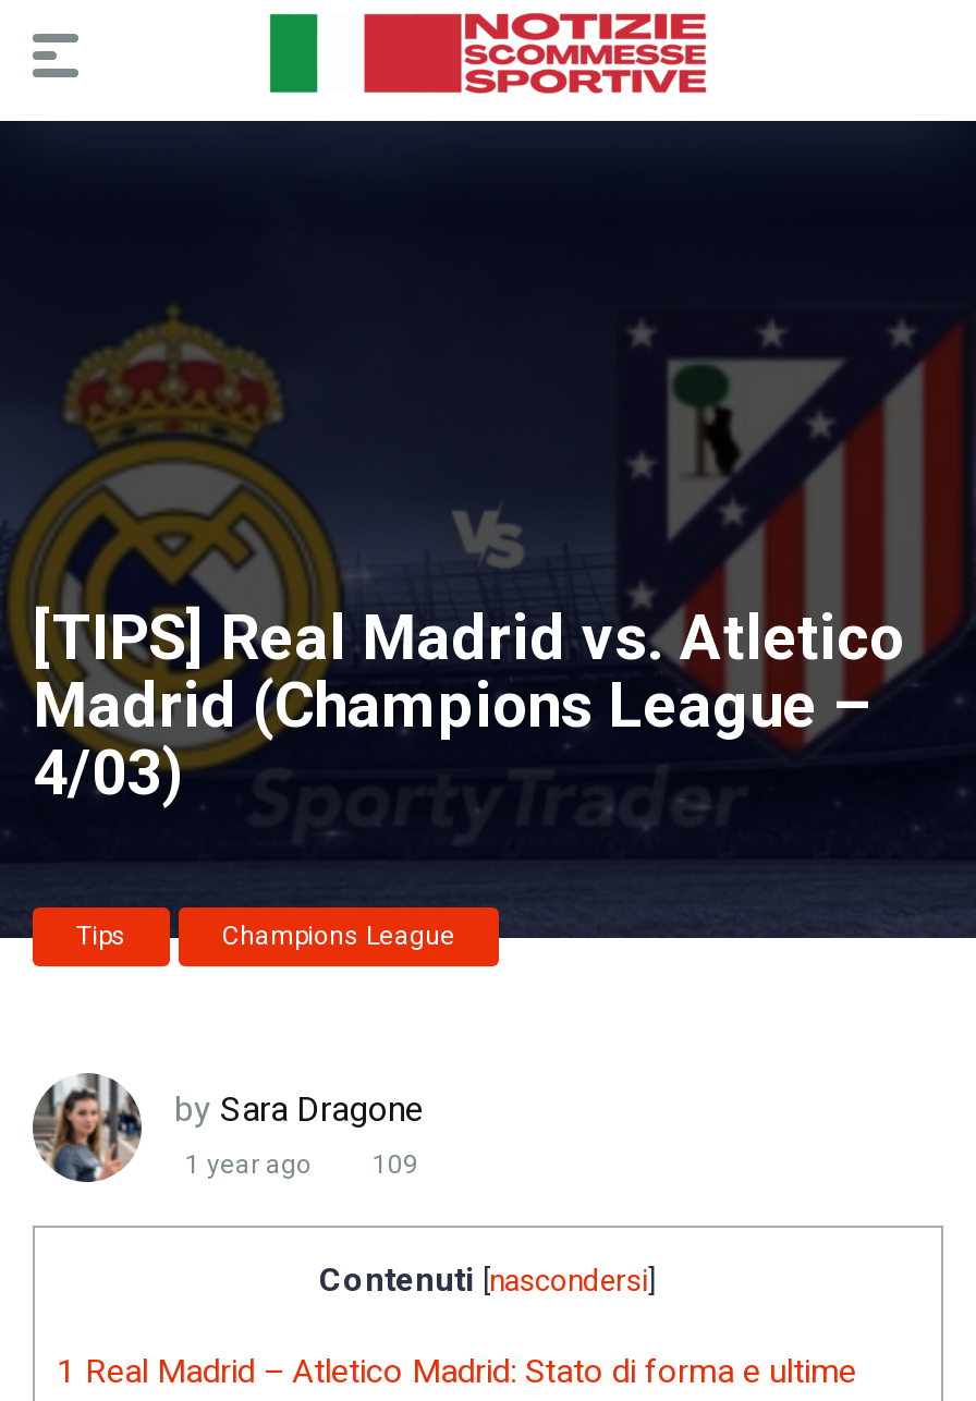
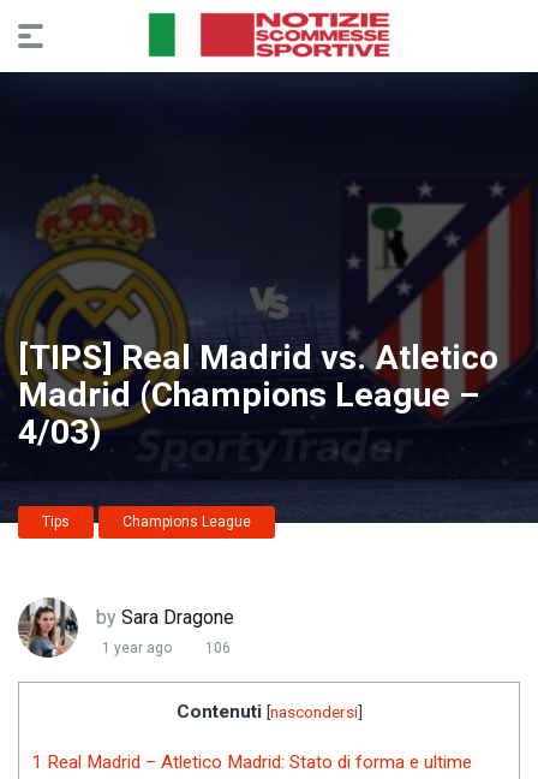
- 1 year ago 109
+ 1 year ago 106
